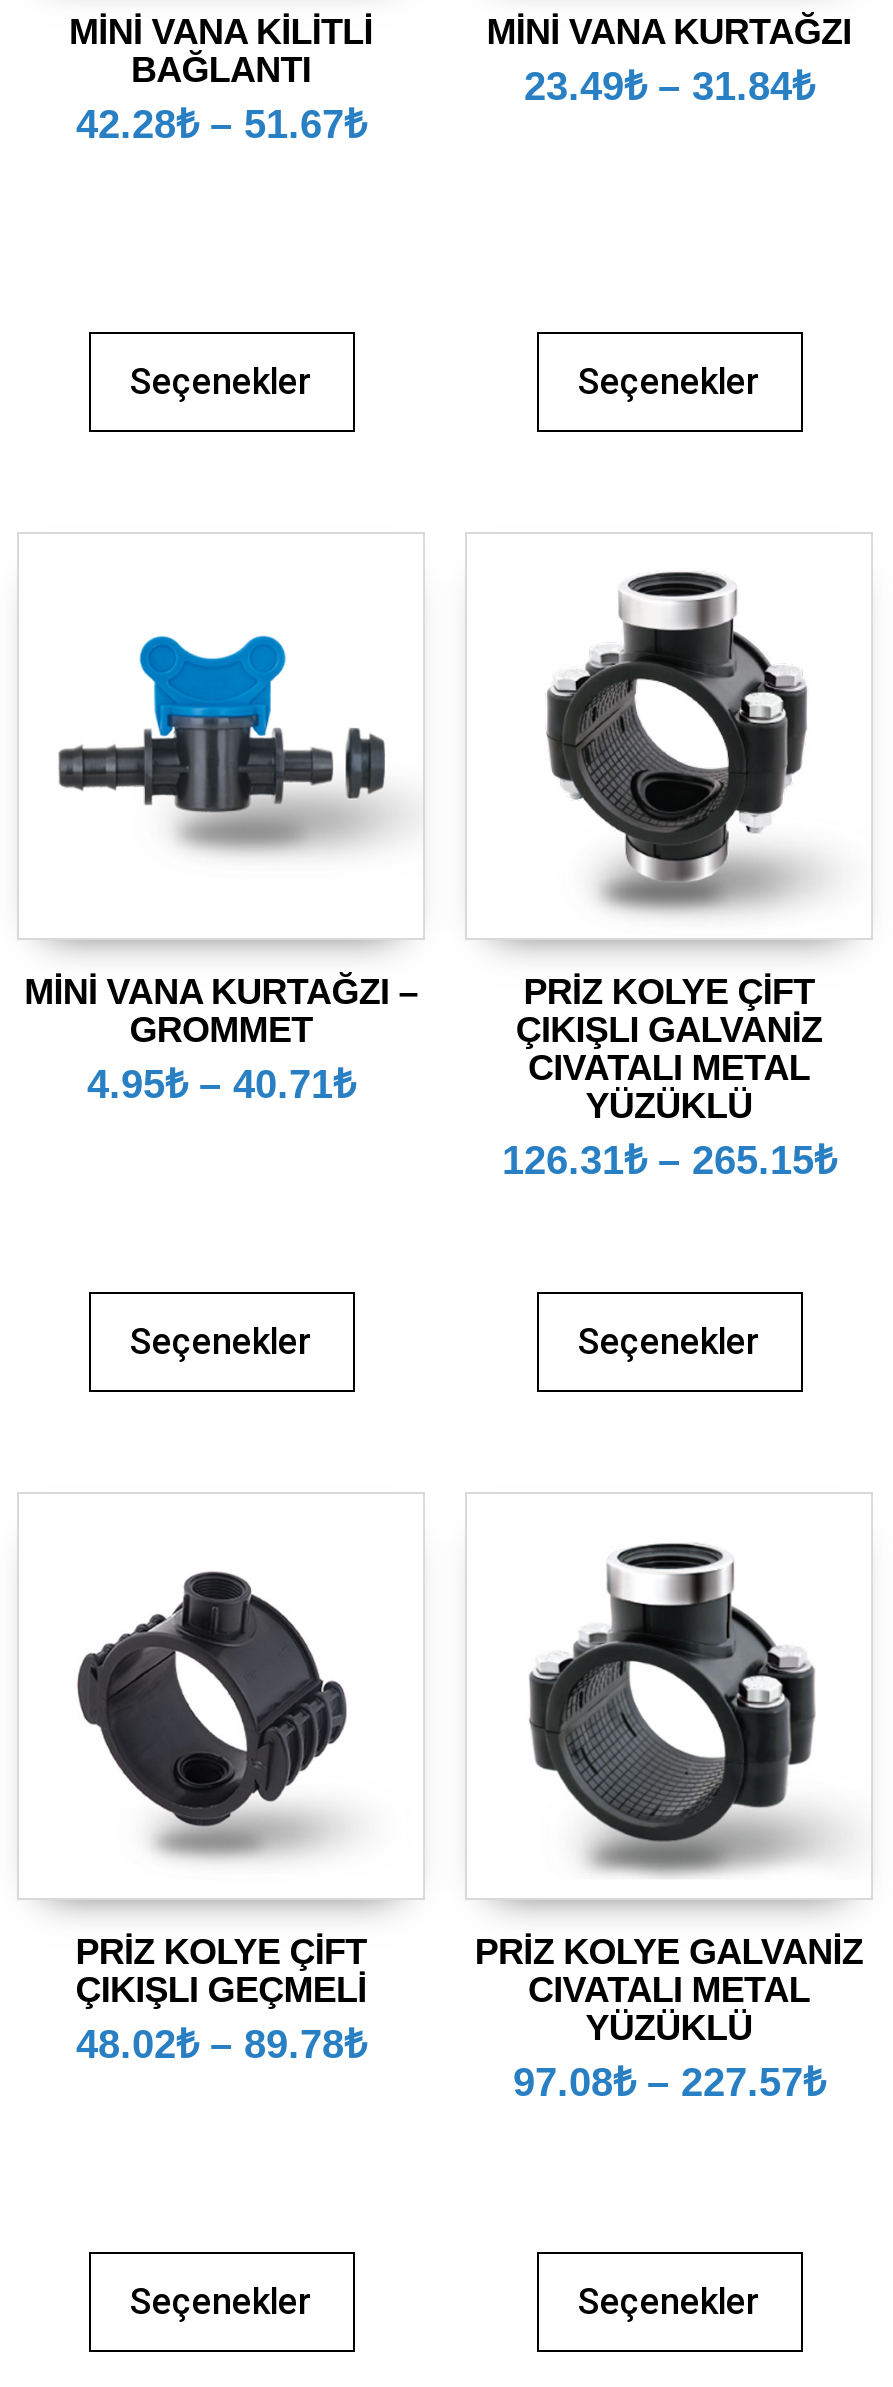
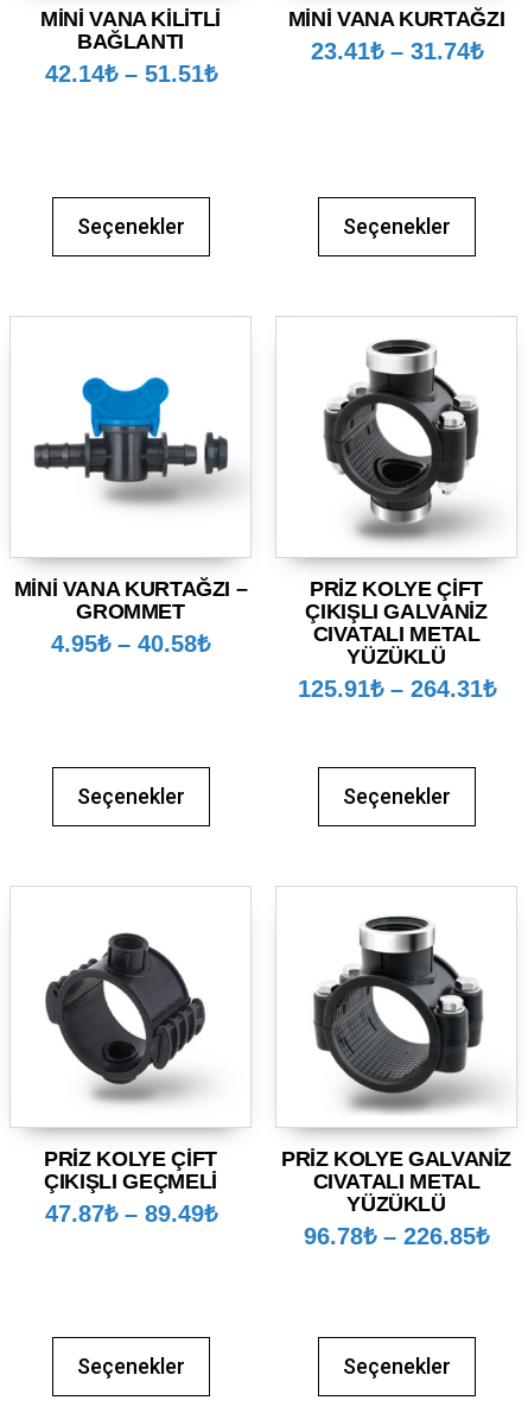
- 23.49₺ – 31.84₺
+ 23.41₺ – 31.74₺

- 42.28₺ – 51.67₺
+ 42.14₺ – 51.51₺

- 4.95₺ – 40.71₺
+ 4.95₺ – 40.58₺

- 126.31₺ – 265.15₺
+ 125.91₺ – 264.31₺

- 48.02₺ – 89.78₺
+ 47.87₺ – 89.49₺

- 97.08₺ – 227.57₺
+ 96.78₺ – 226.85₺
